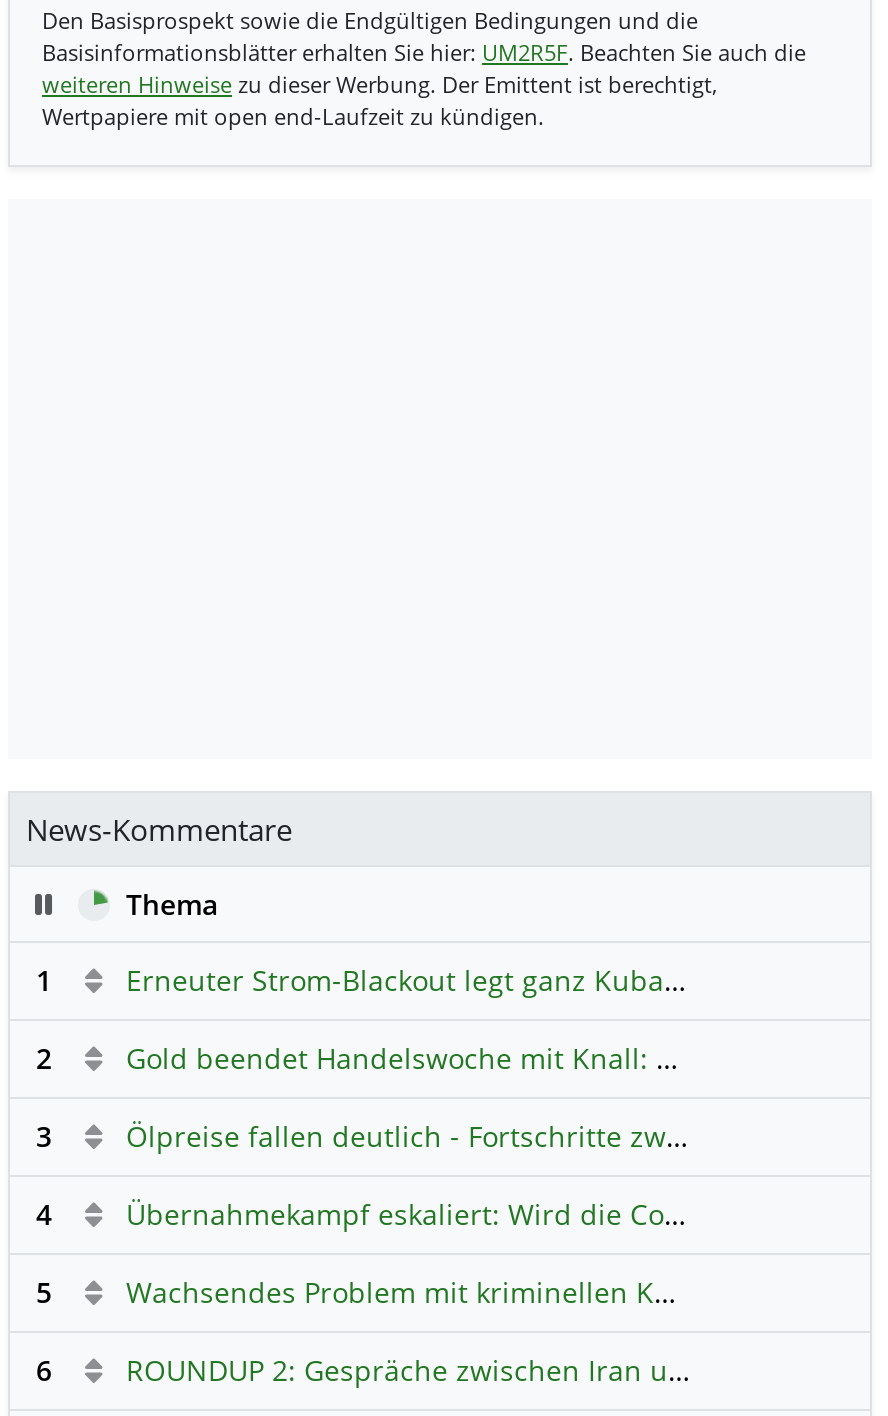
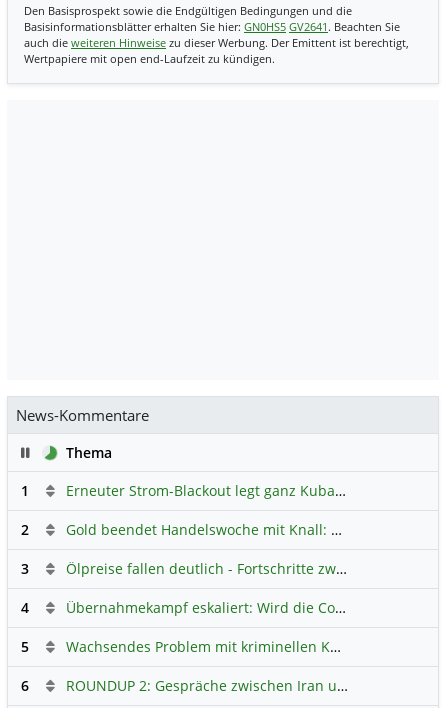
- Basisinformationsblätter erhalten Sie hier: UM2R5F. Beachten Sie auch die
- weiteren Hinweise zu dieser Werbung. Der Emittent ist berechtigt,
+ Basisinformationsblätter erhalten Sie hier: GN0HS5 GV2641. Beachten Sie
+ auch die weiteren Hinweise zu dieser Werbung. Der Emittent ist berechtigt,
